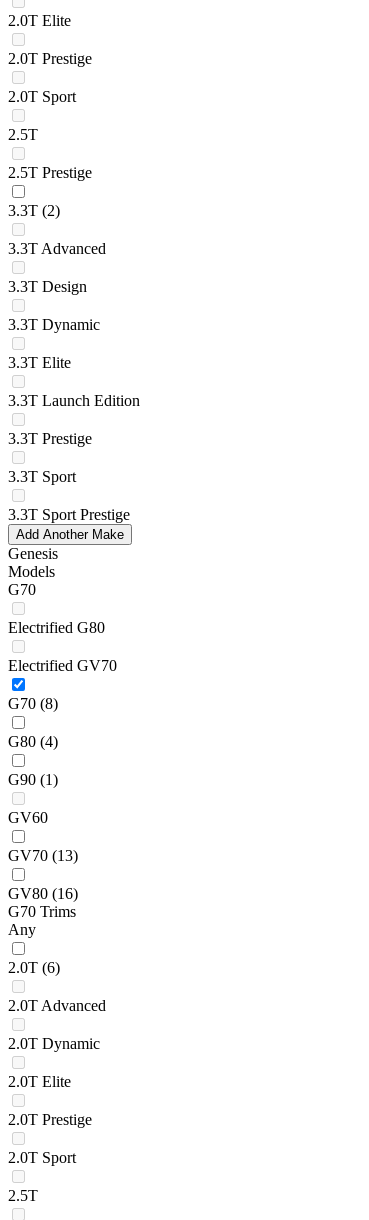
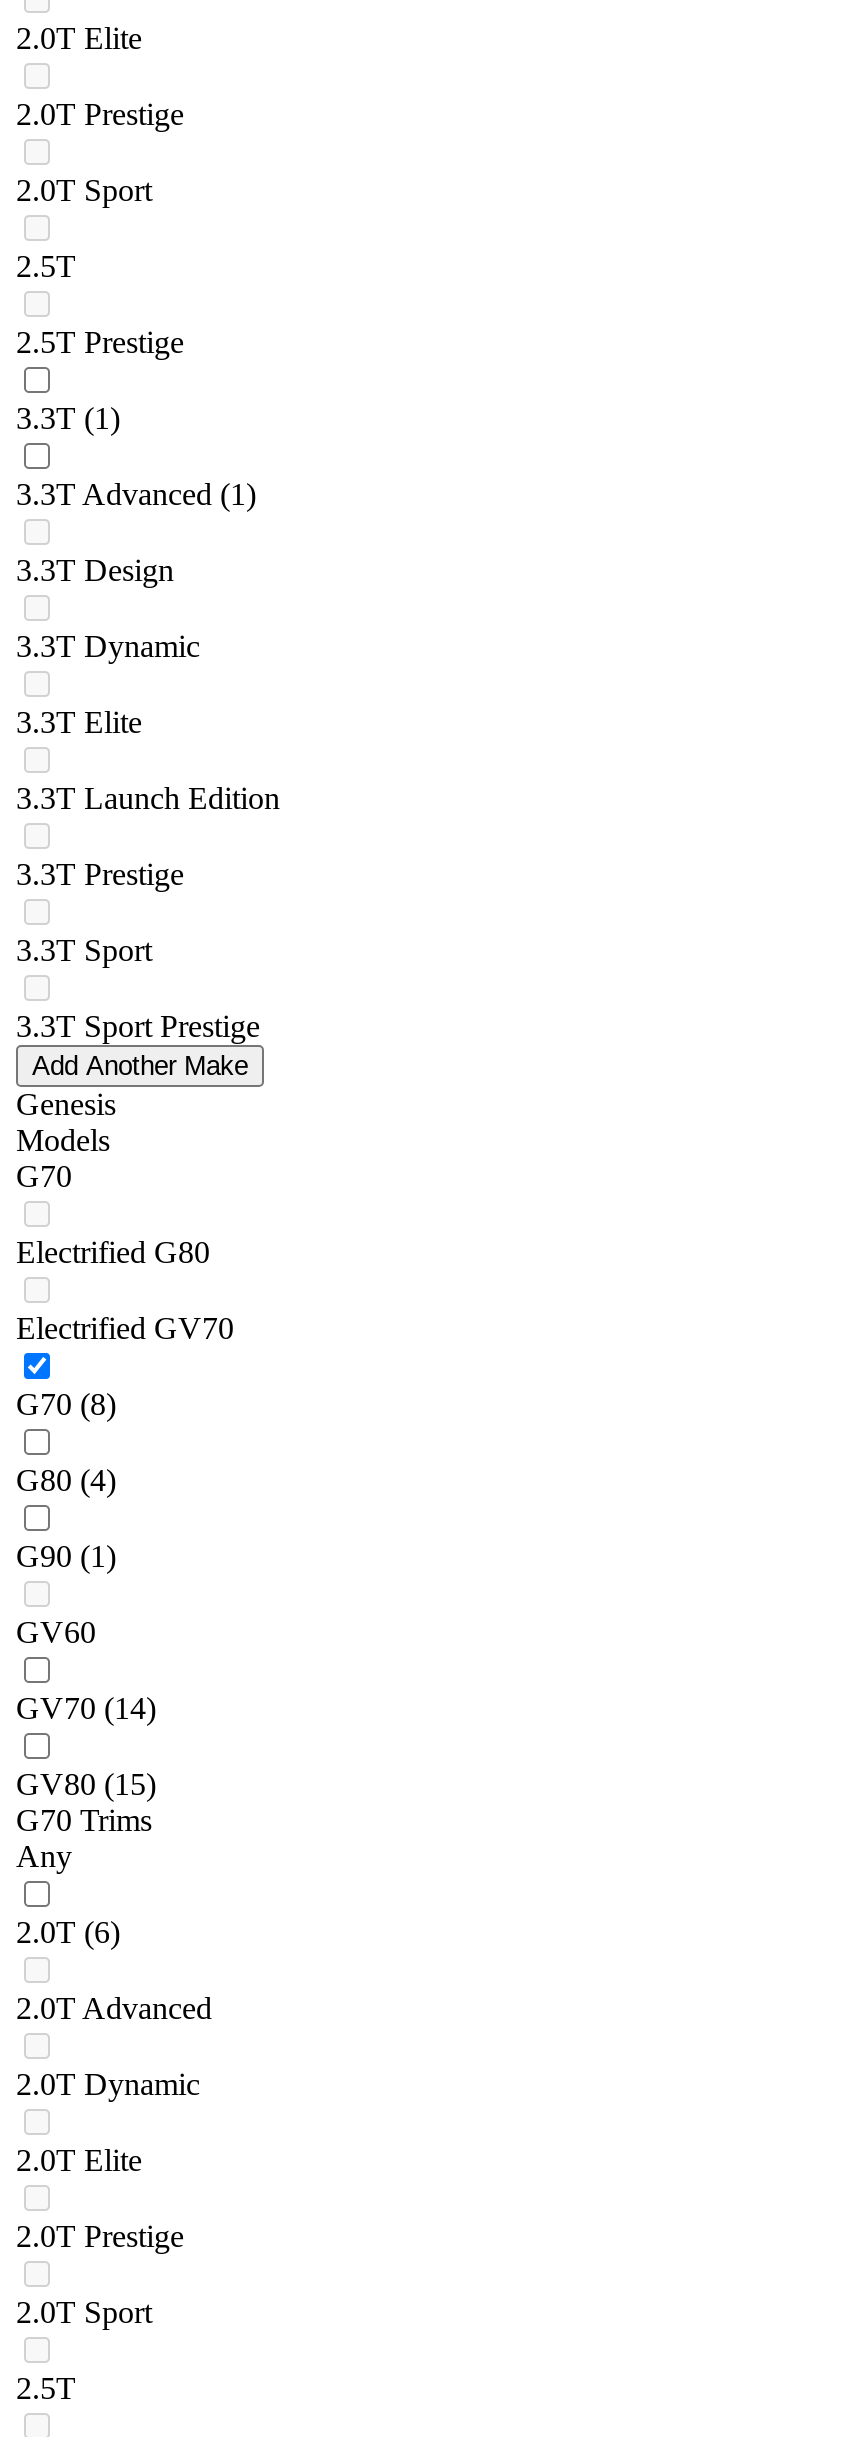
- 3.3T (2)
+ 3.3T (1)

- 3.3T Advanced
+ 3.3T Advanced (1)

- GV70 (13)
+ GV70 (14)

- GV80 (16)
+ GV80 (15)
